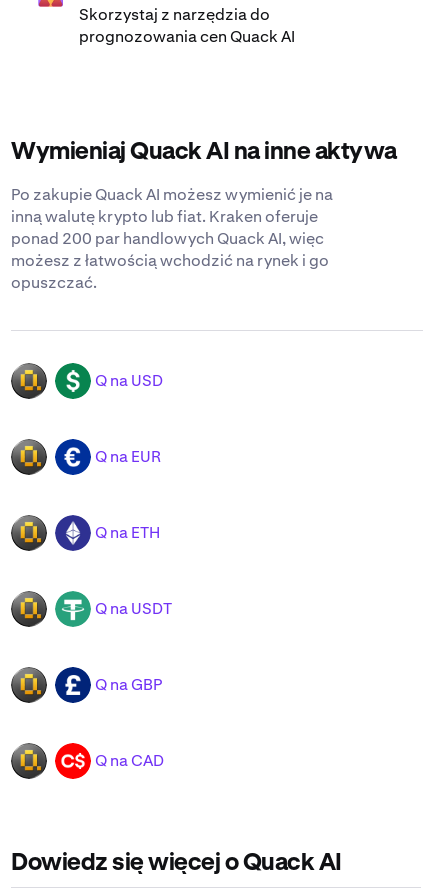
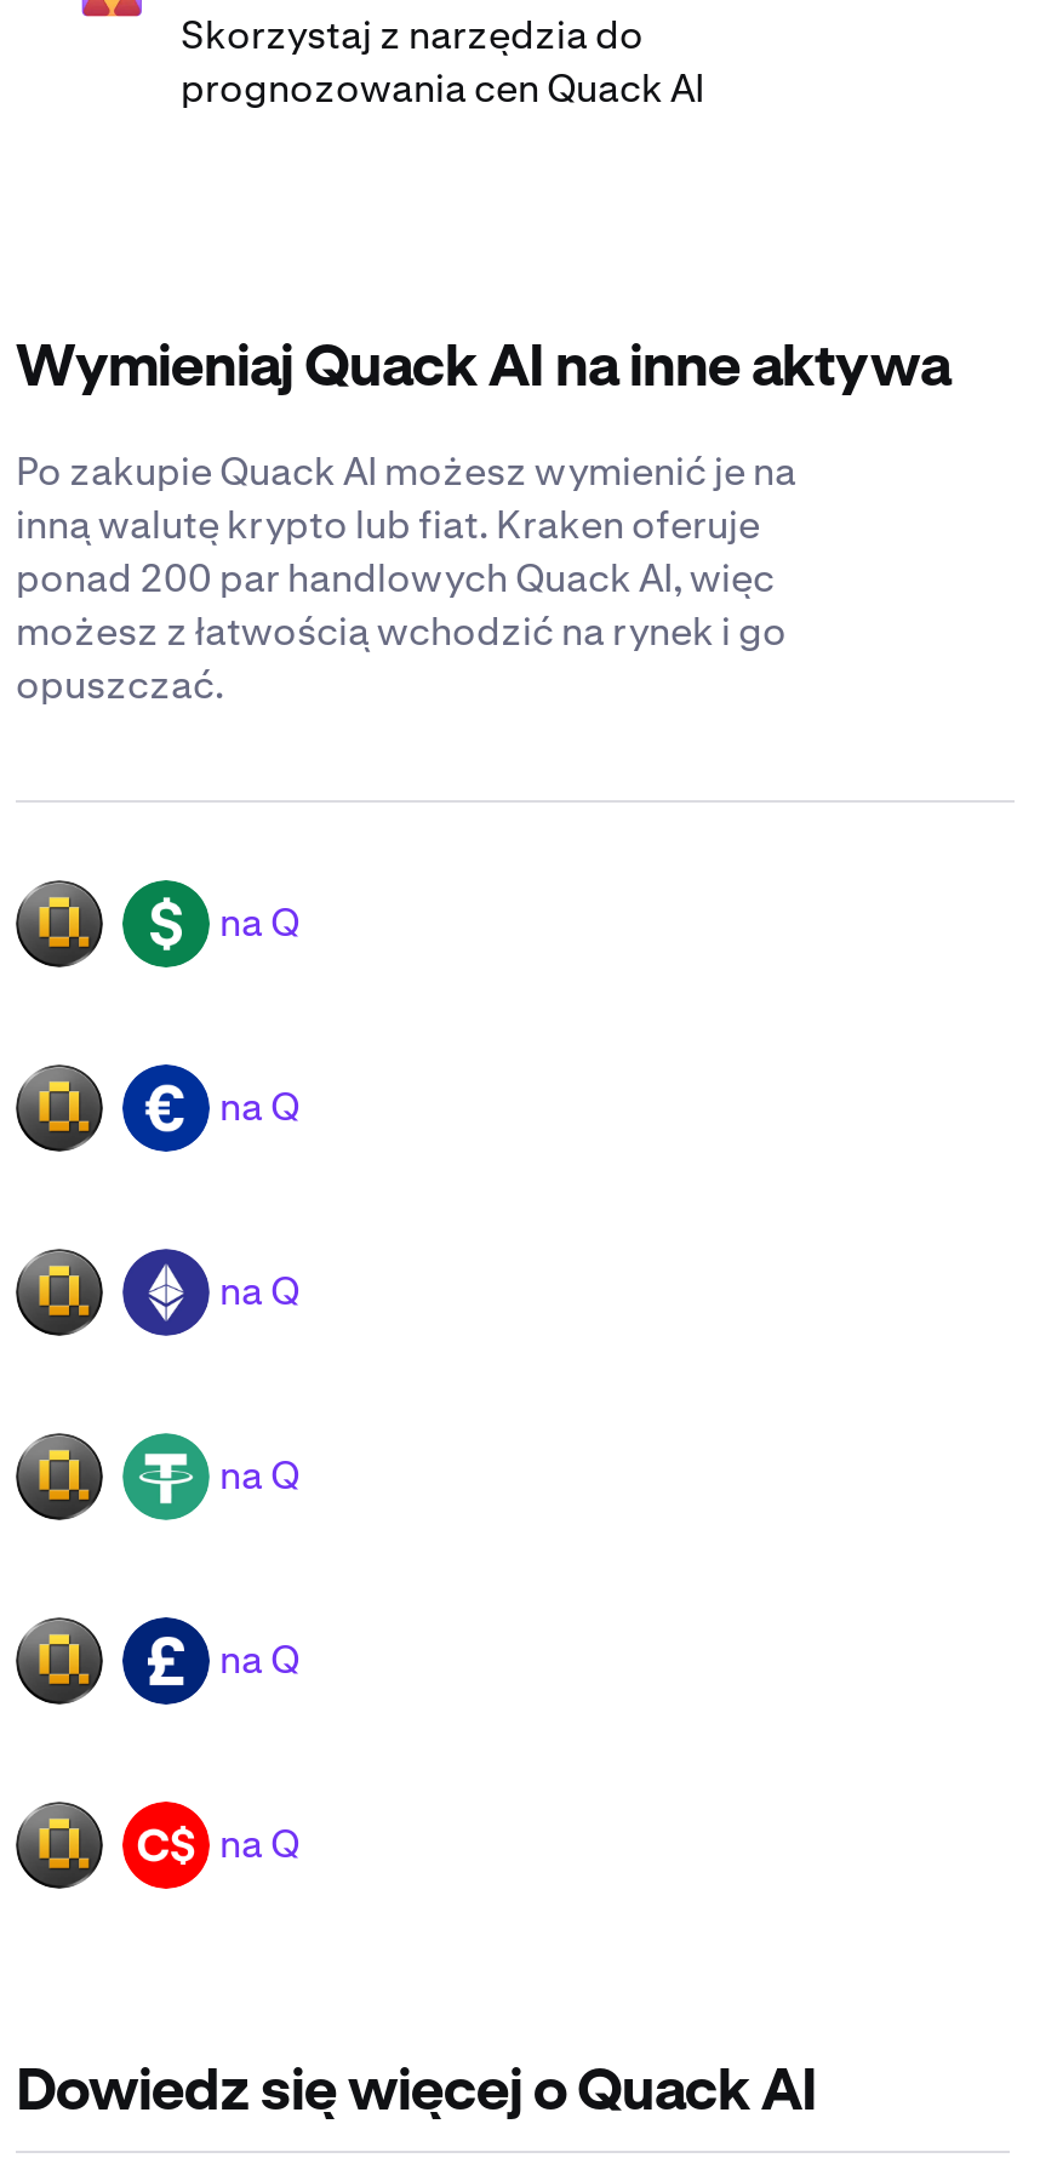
- Q na USD
+ na Q

- Q na EUR
+ na Q

- Q na ETH
+ na Q

- Q na USDT
+ na Q

- Q na GBP
+ na Q

- Q na CAD
+ na Q
